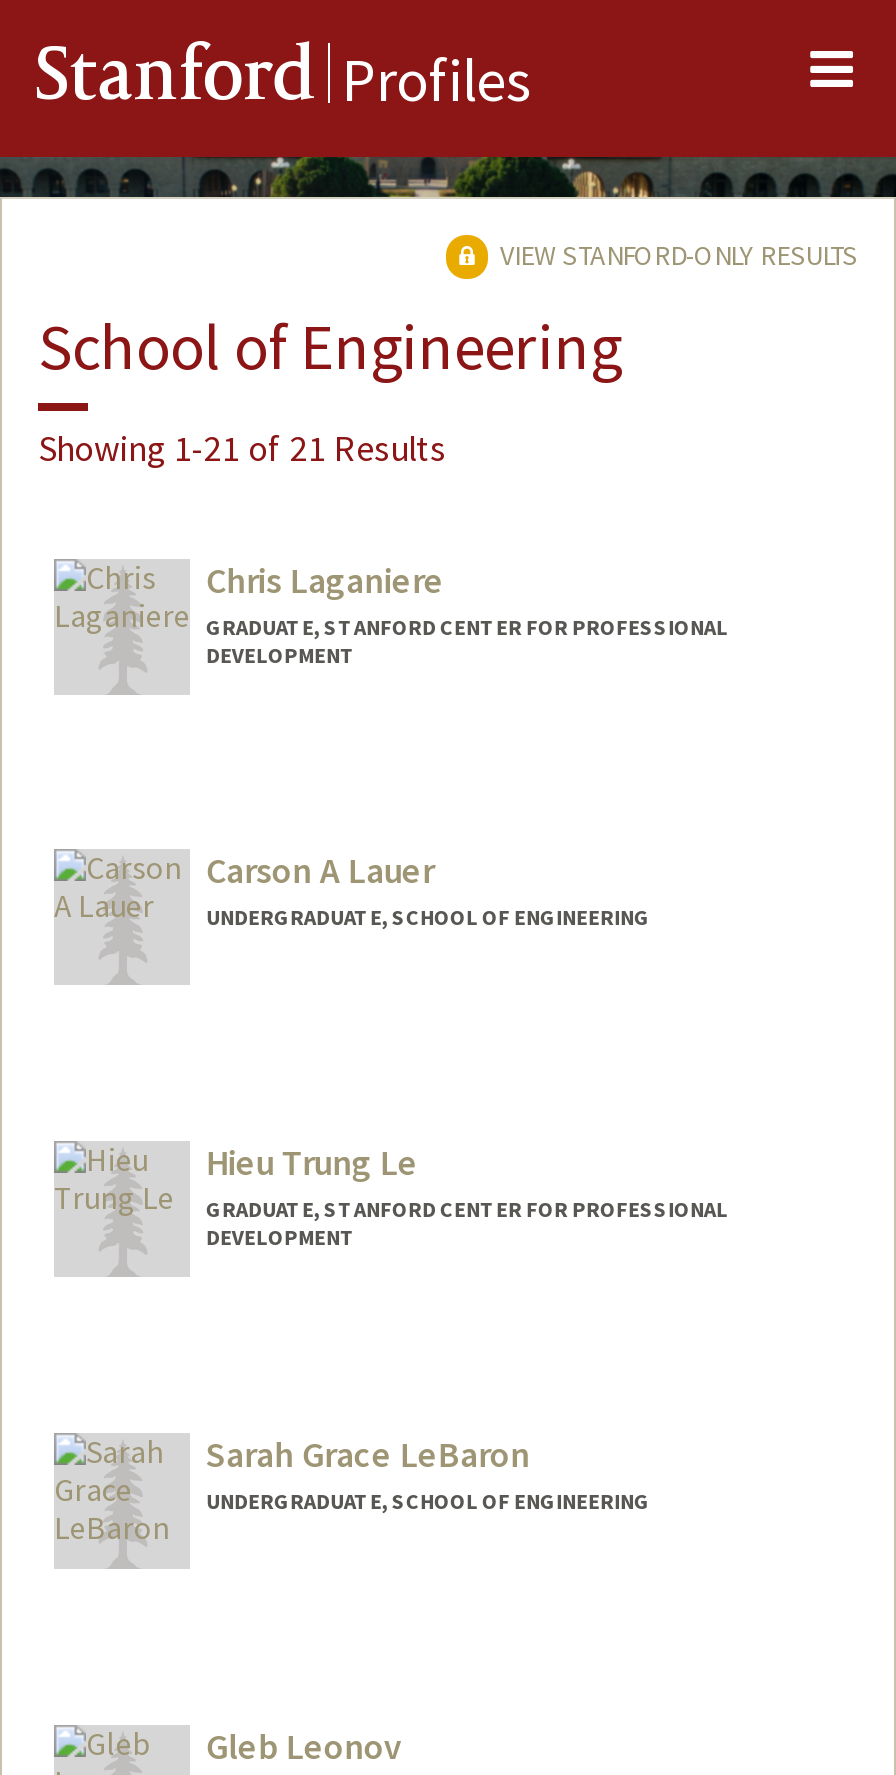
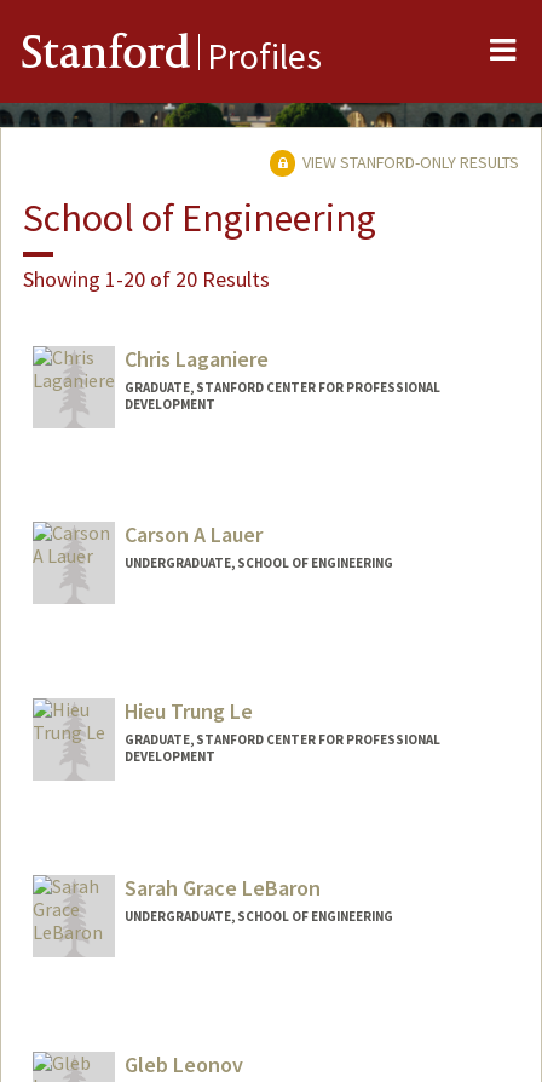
- Showing 1-21 of 21 Results
+ Showing 1-20 of 20 Results
